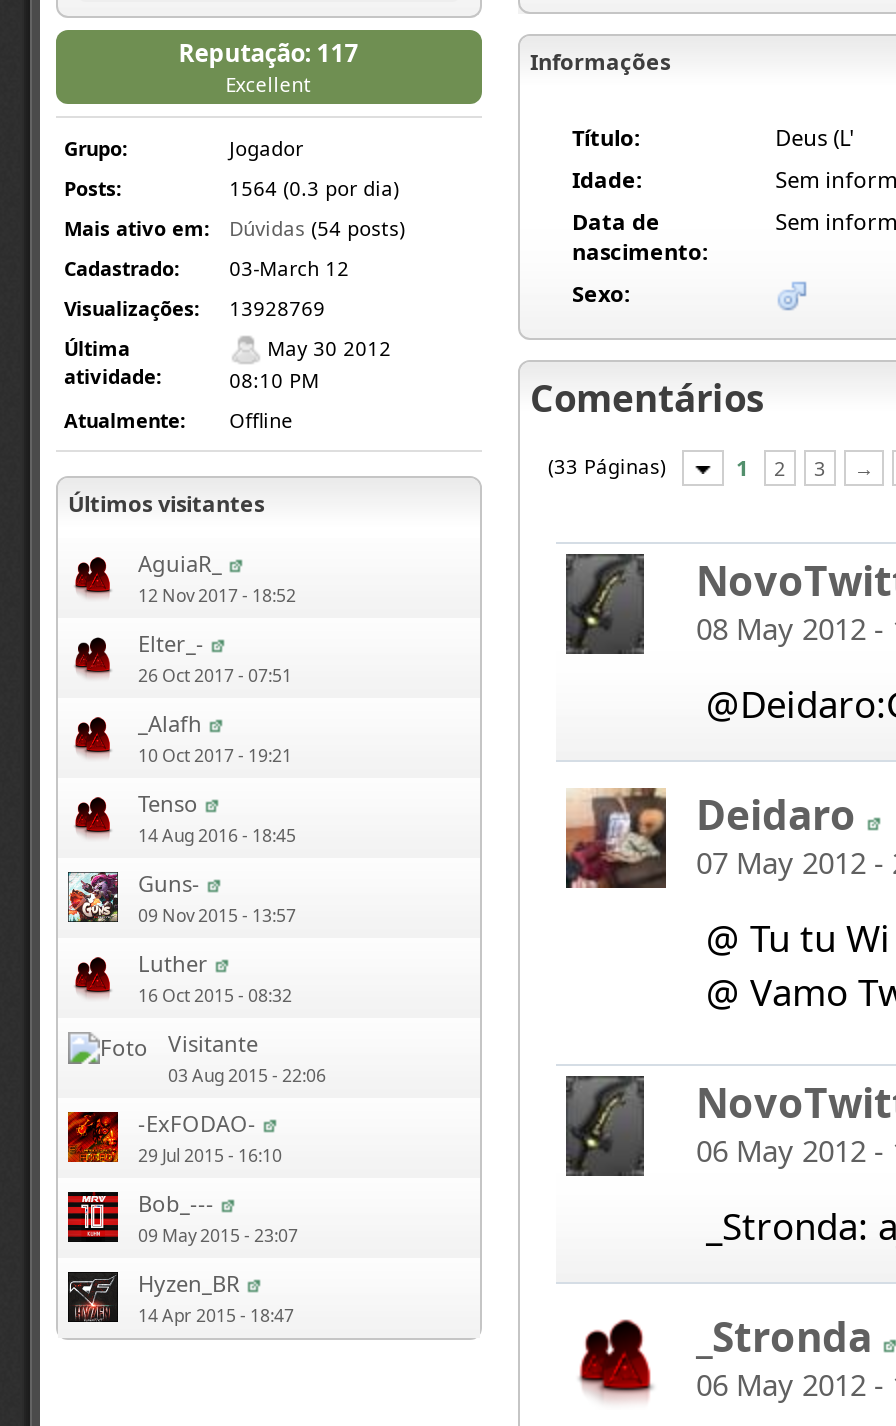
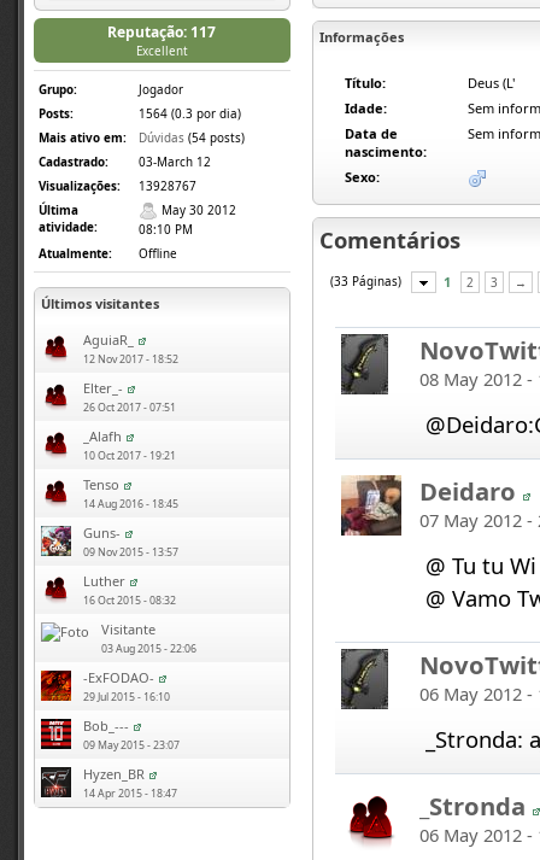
- Visualizações: 13928769
+ Visualizações: 13928767
